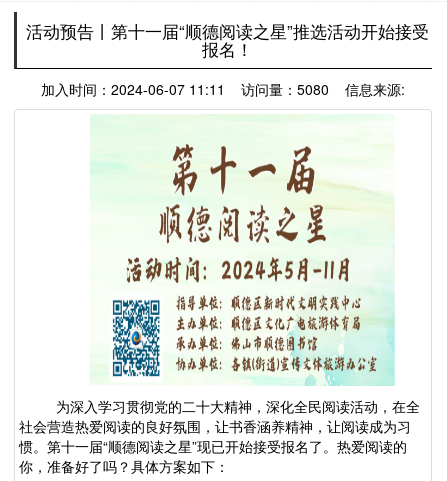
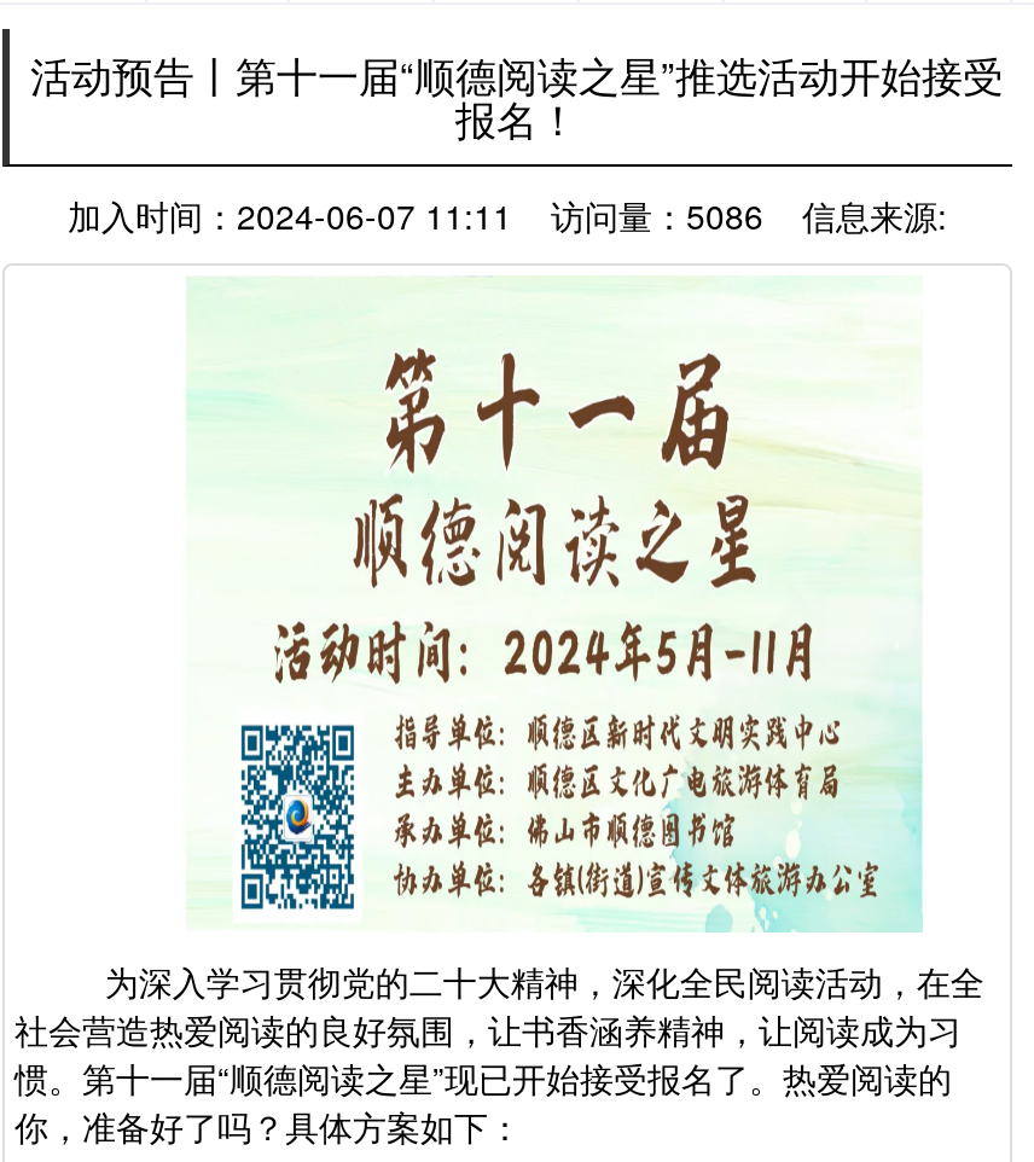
- 加入时间：2024-06-07 11:11 访问量：5080 信息来源:
+ 加入时间：2024-06-07 11:11 访问量：5086 信息来源:
